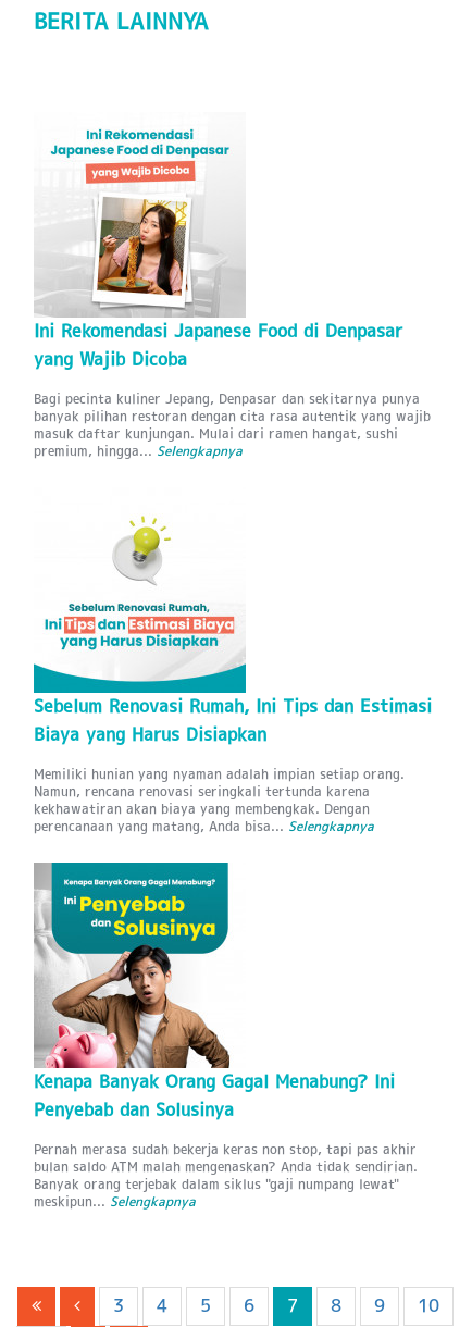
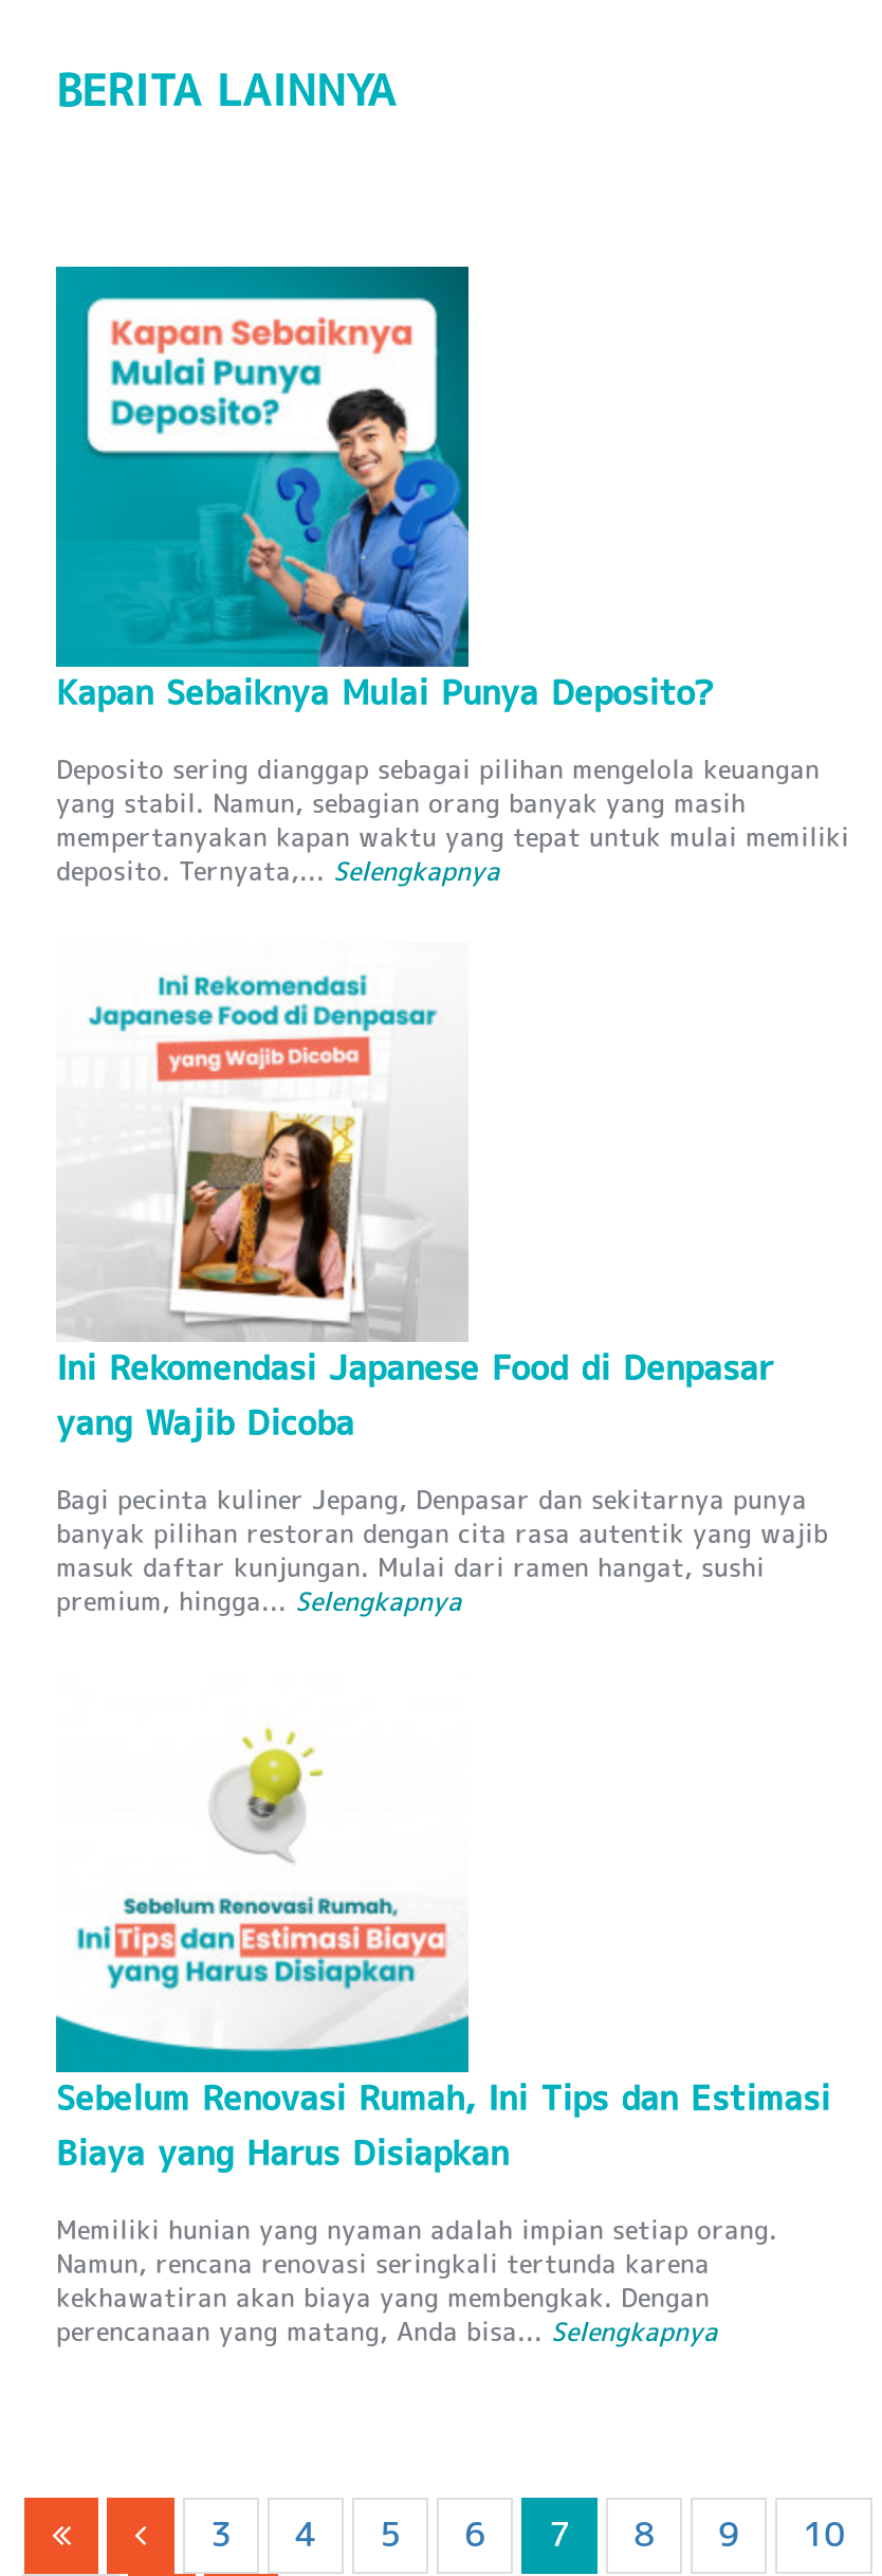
+ [image]
+ Kapan Sebaiknya Mulai Punya Deposito?
+ Deposito sering dianggap sebagai pilihan mengelola keuangan
+ yang stabil. Namun, sebagian orang banyak yang masih
+ mempertanyakan kapan waktu yang tepat untuk mulai memiliki
+ deposito. Ternyata,... Selengkapnya

moved down: [image] | Ini Rekomendasi Japanese Food di Denpasar | yang Wajib Dicoba | ... | kekhawatiran akan biaya yang membengkak. Dengan | perencanaan yang matang, Anda bisa... Selengkapnya

- [image]
- Kenapa Banyak Orang Gagal Menabung? Ini
- Penyebab dan Solusinya
- Pernah merasa sudah bekerja keras non stop, tapi pas akhir
- bulan saldo ATM malah mengenaskan? Anda tidak sendirian.
- Banyak orang terjebak dalam siklus "gaji numpang lewat"
- meskipun... Selengkapnya
